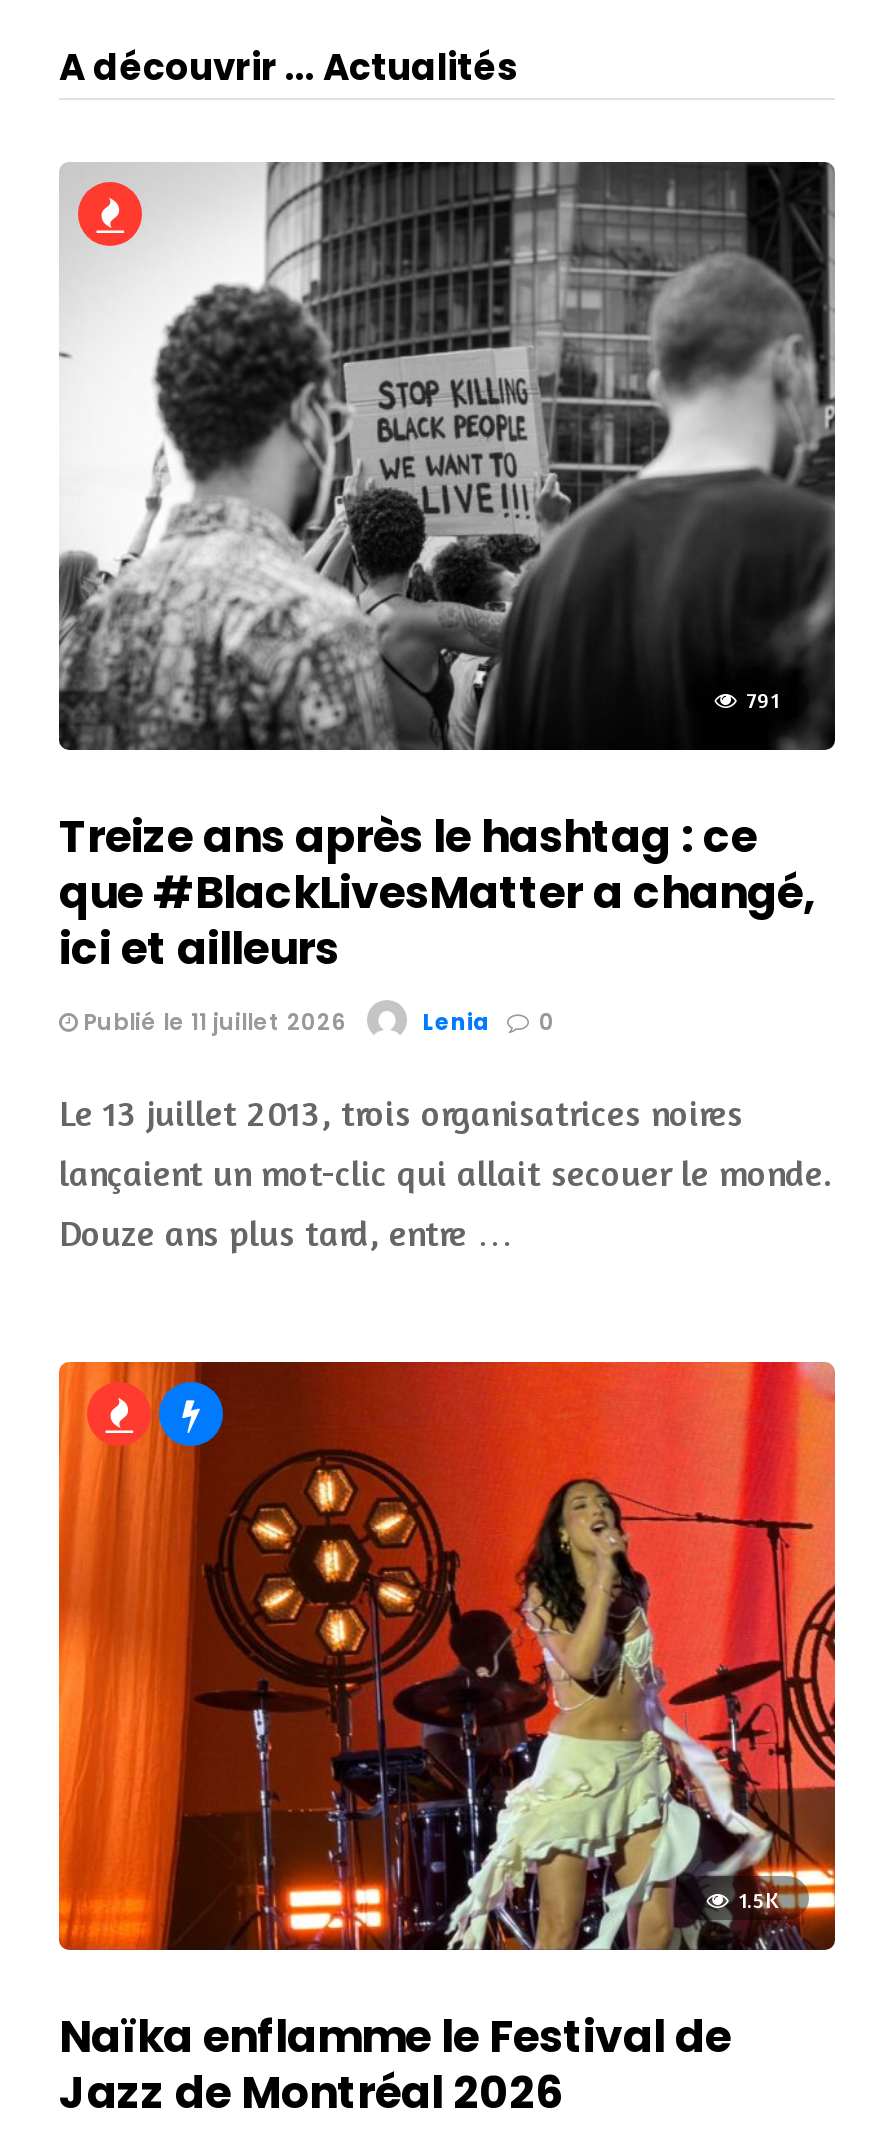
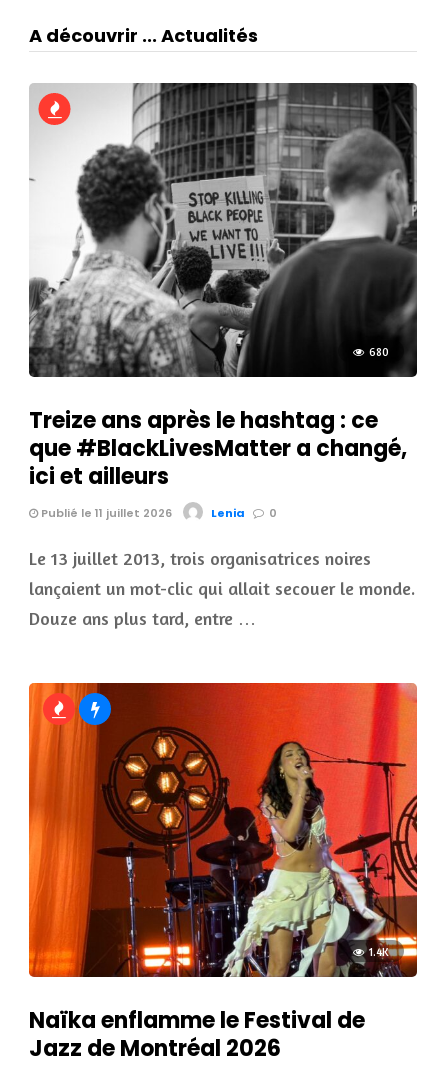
- 791
+ 680

- 1.5K
+ 1.4K
